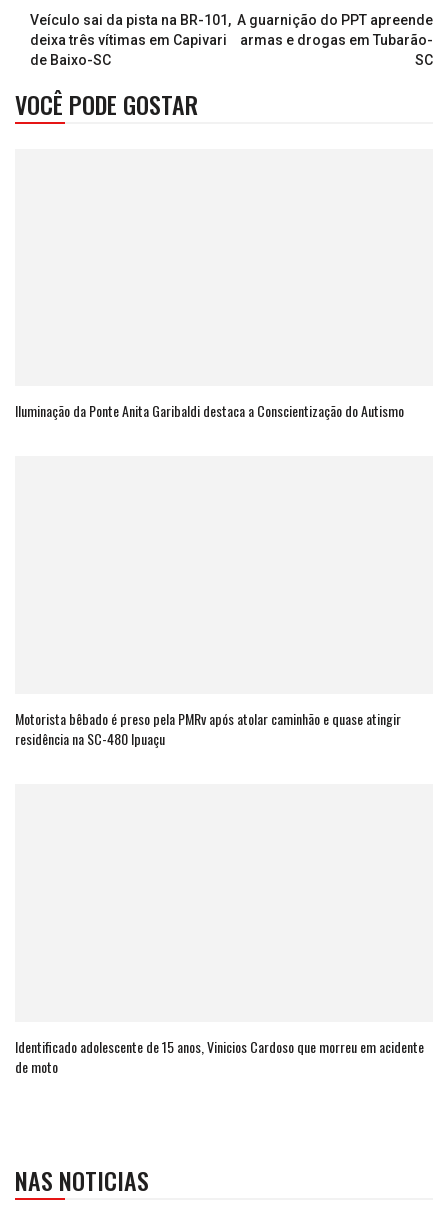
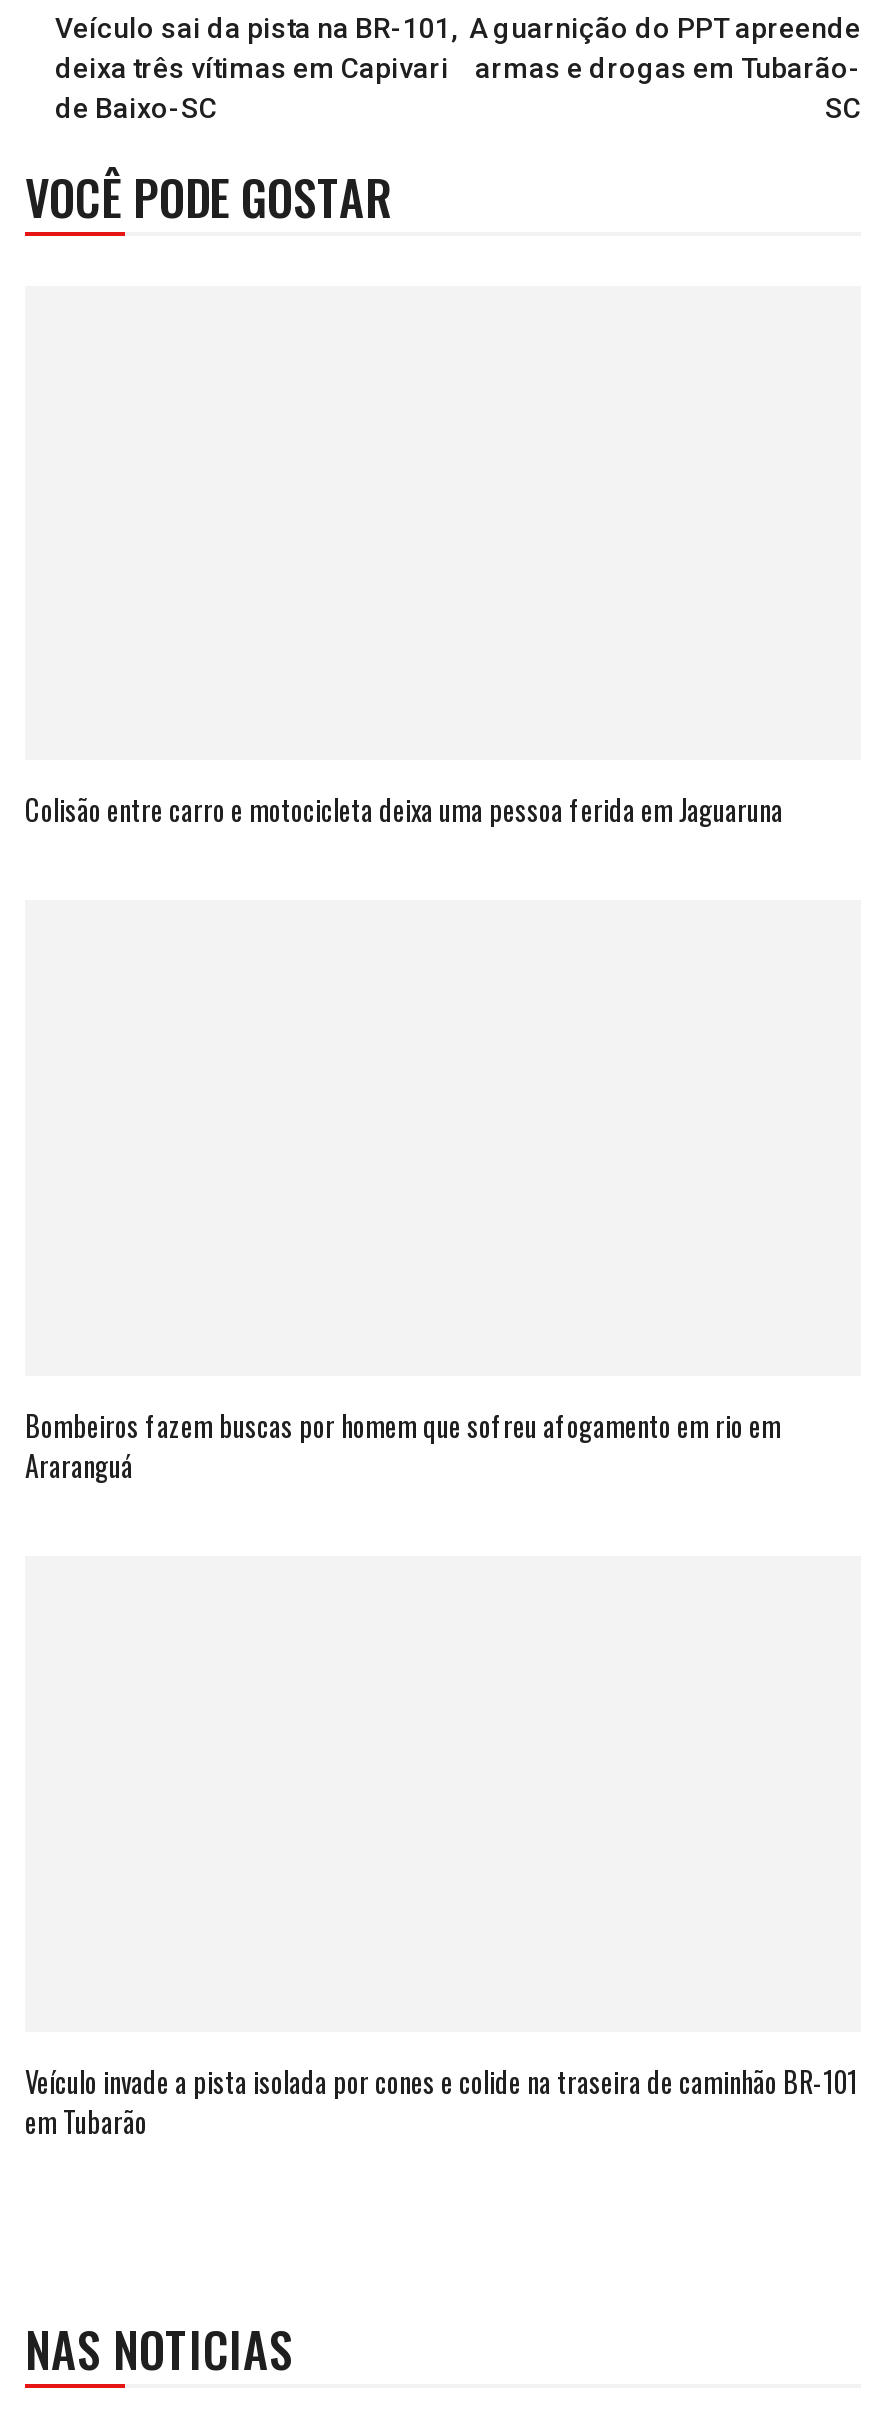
- Iluminação da Ponte Anita Garibaldi destaca a Conscientização do Autismo
+ Colisão entre carro e motocicleta deixa uma pessoa ferida em Jaguaruna

- Motorista bêbado é preso pela PMRv após atolar caminhão e quase atingir
- residência na SC-480 Ipuaçu
+ Bombeiros fazem buscas por homem que sofreu afogamento em rio em
+ Araranguá

- Identificado adolescente de 15 anos, Vinicios Cardoso que morreu em acidente
- de moto
+ Veículo invade a pista isolada por cones e colide na traseira de caminhão BR-101
+ em Tubarão
